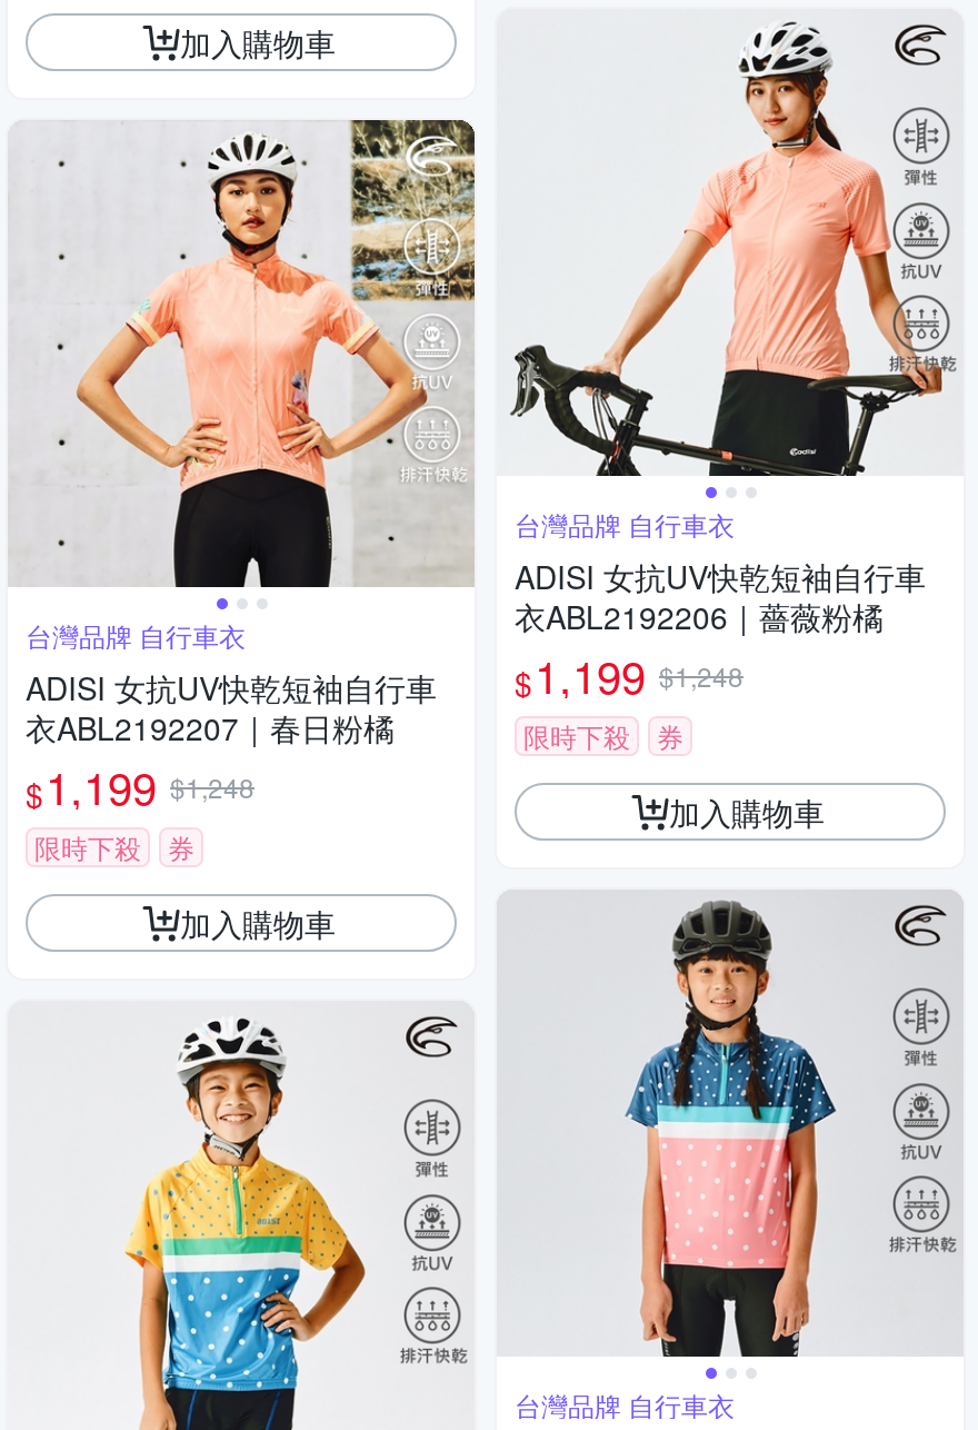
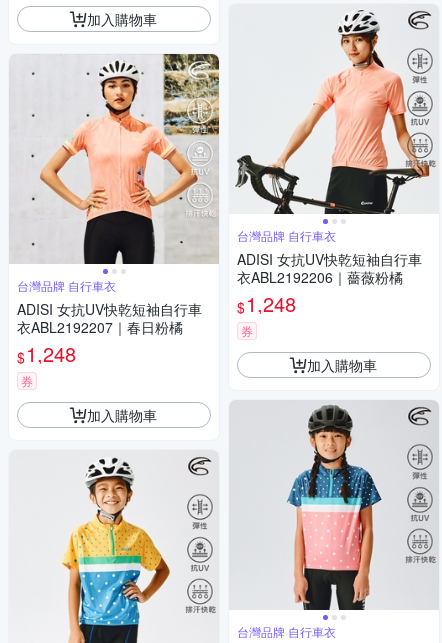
- $1,199 $1,248
- 限時下殺
+ $1,248

- $1,199 $1,248
- 限時下殺
+ $1,248
